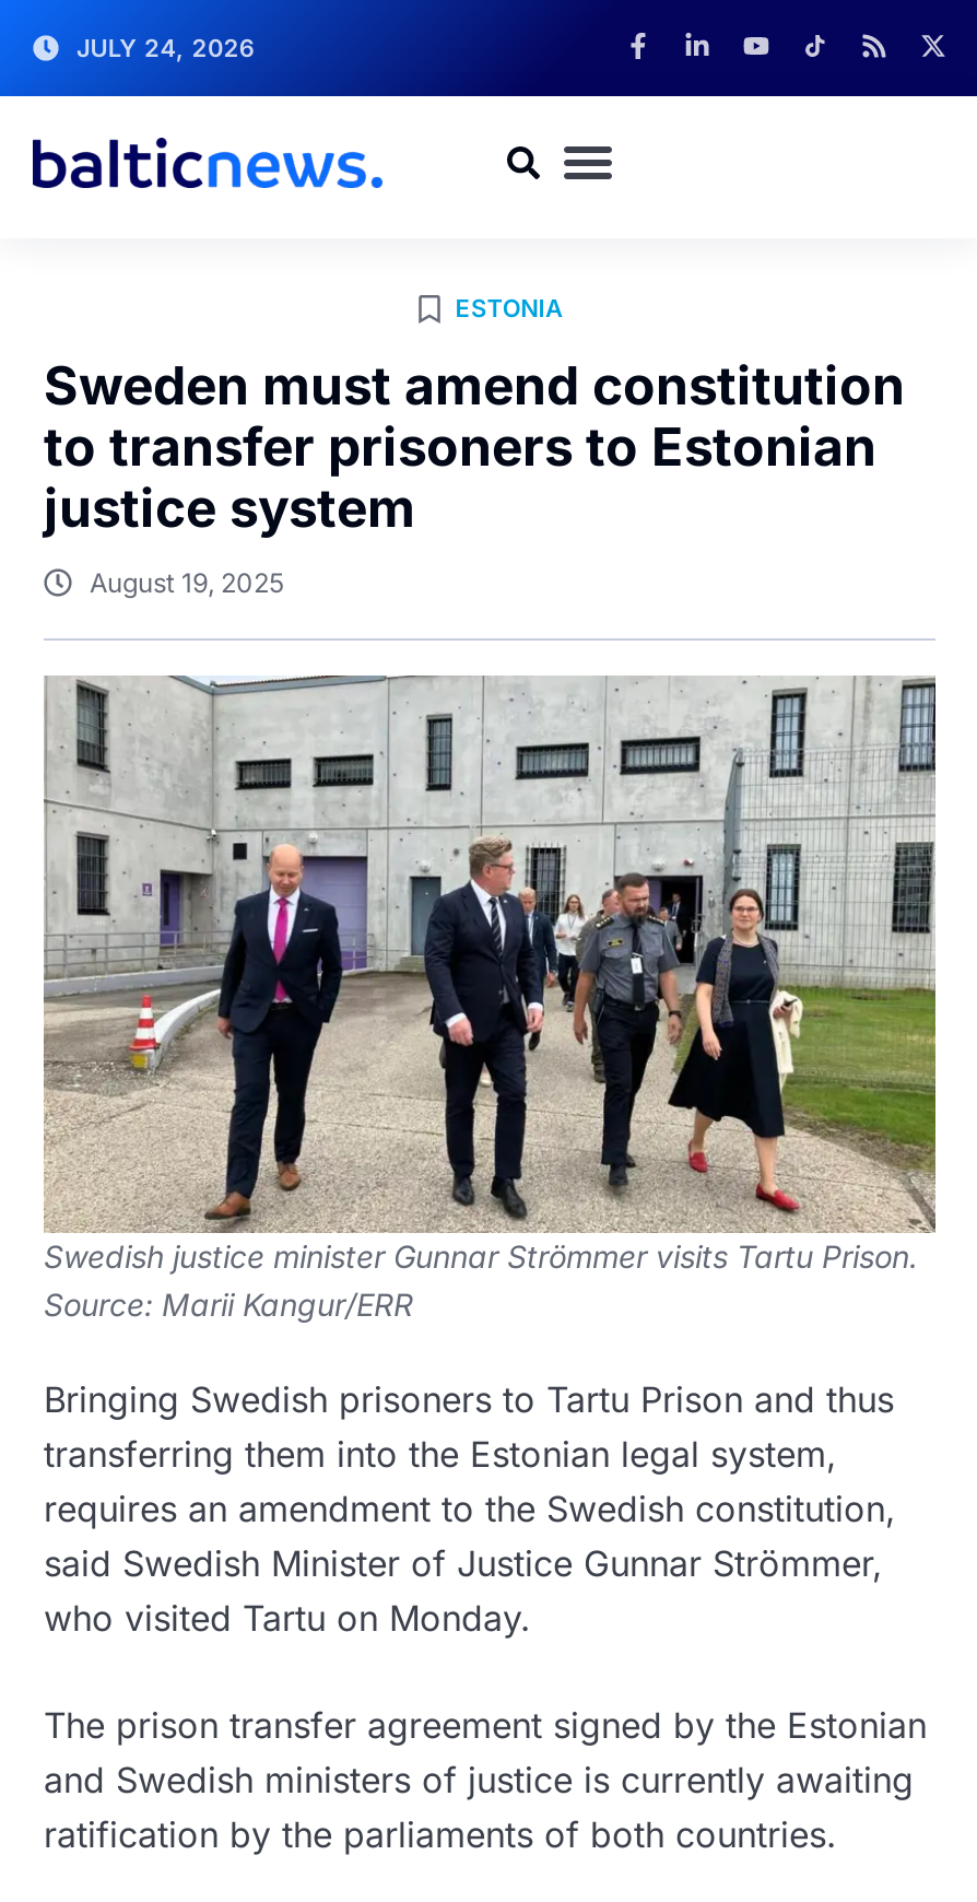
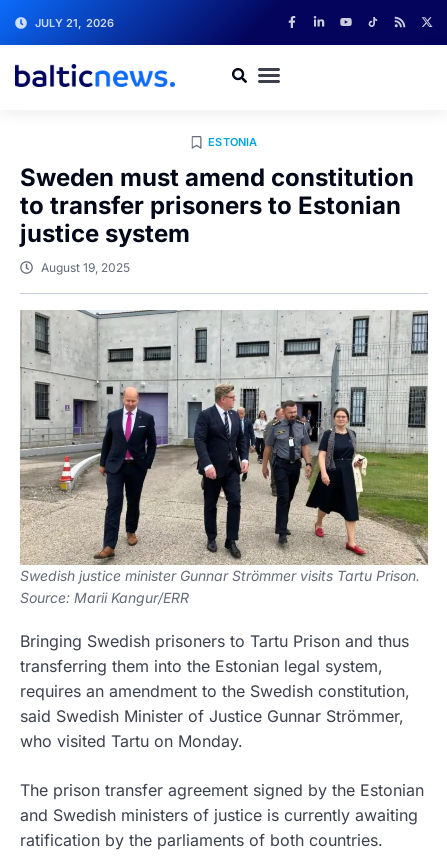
- JULY 24, 2026
+ JULY 21, 2026
